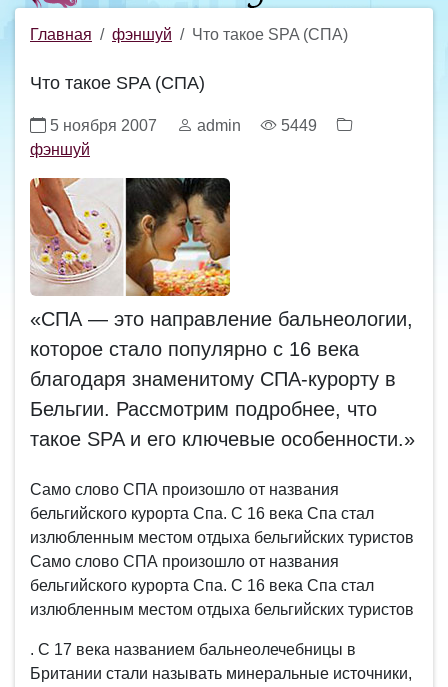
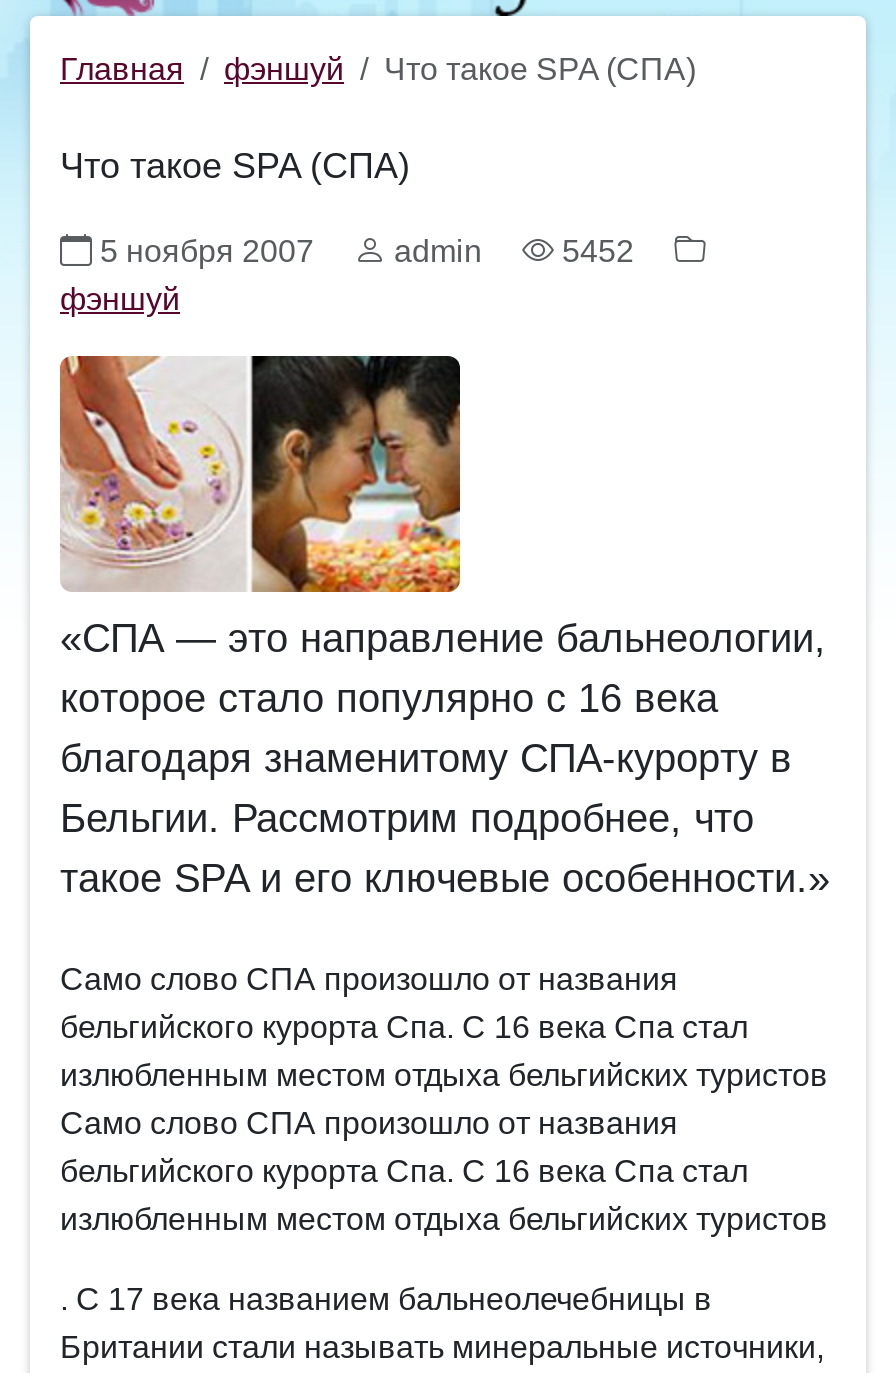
- 5449
+ 5452
